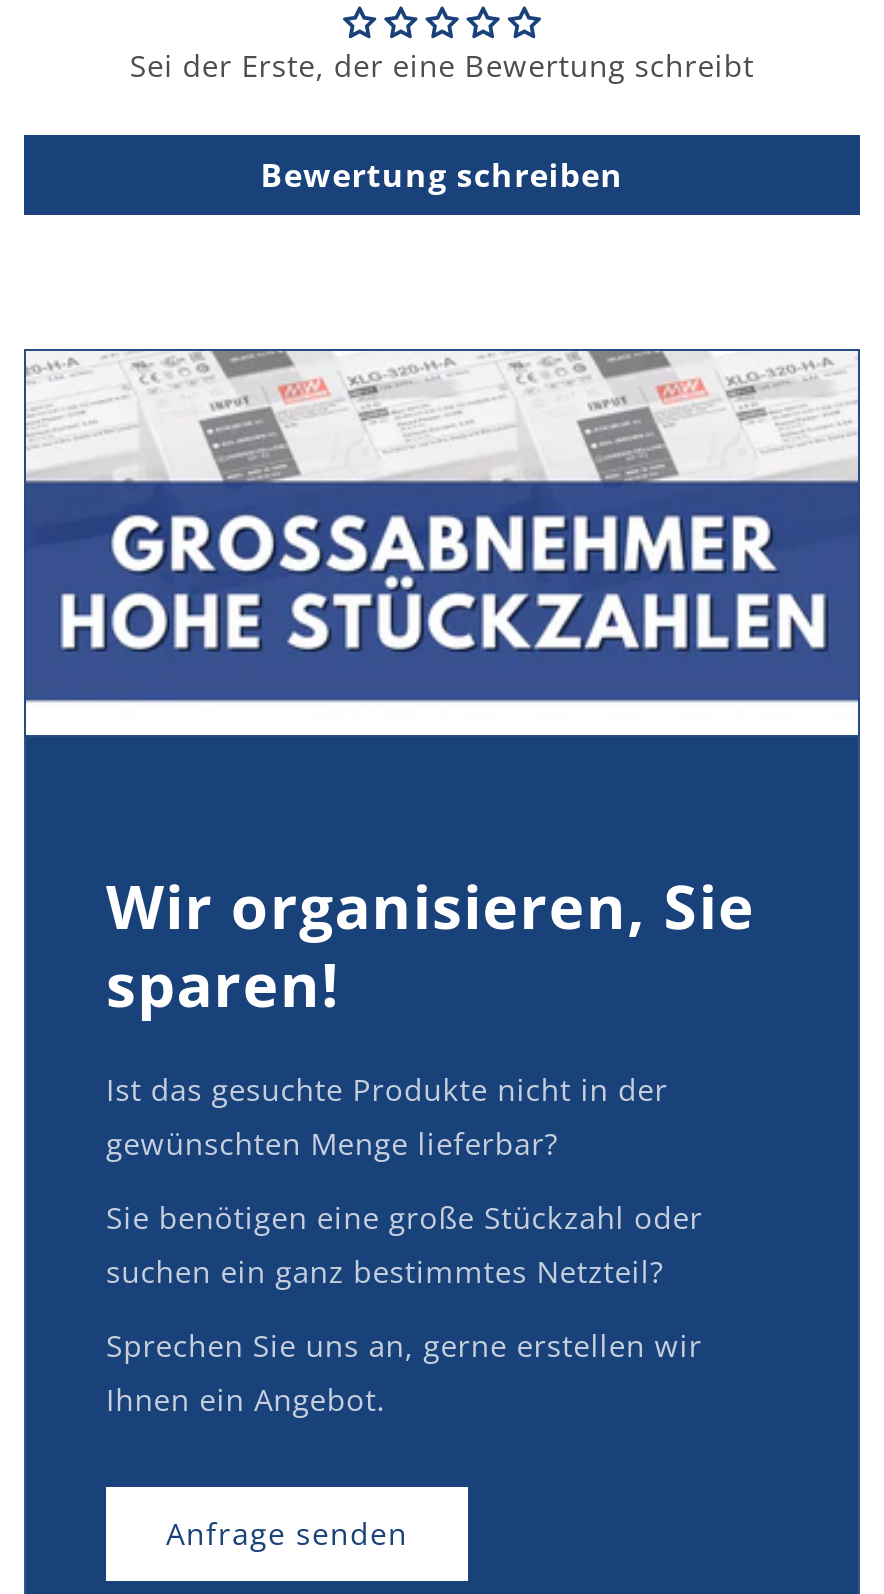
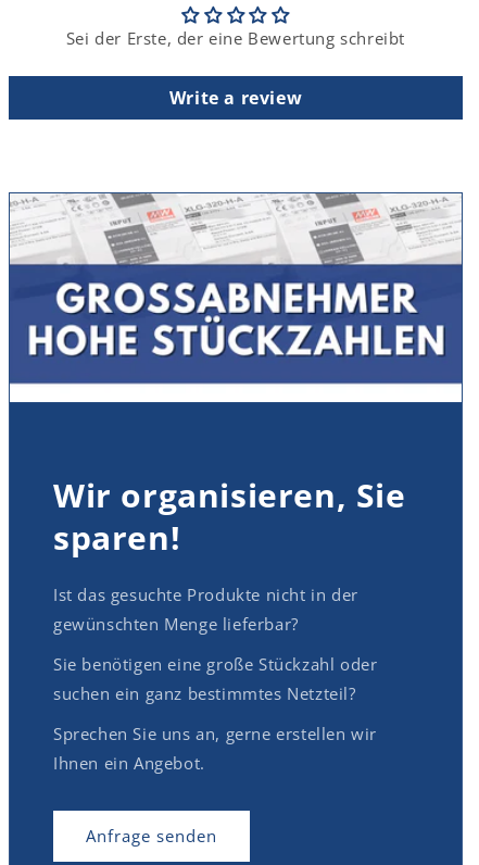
- Bewertung schreiben
+ Write a review
